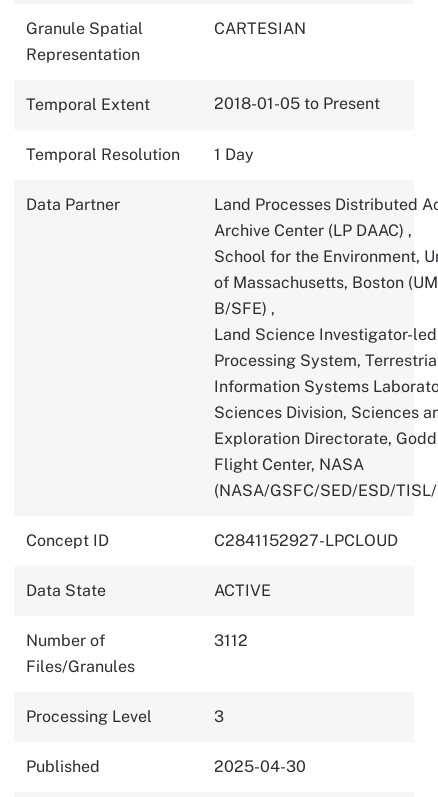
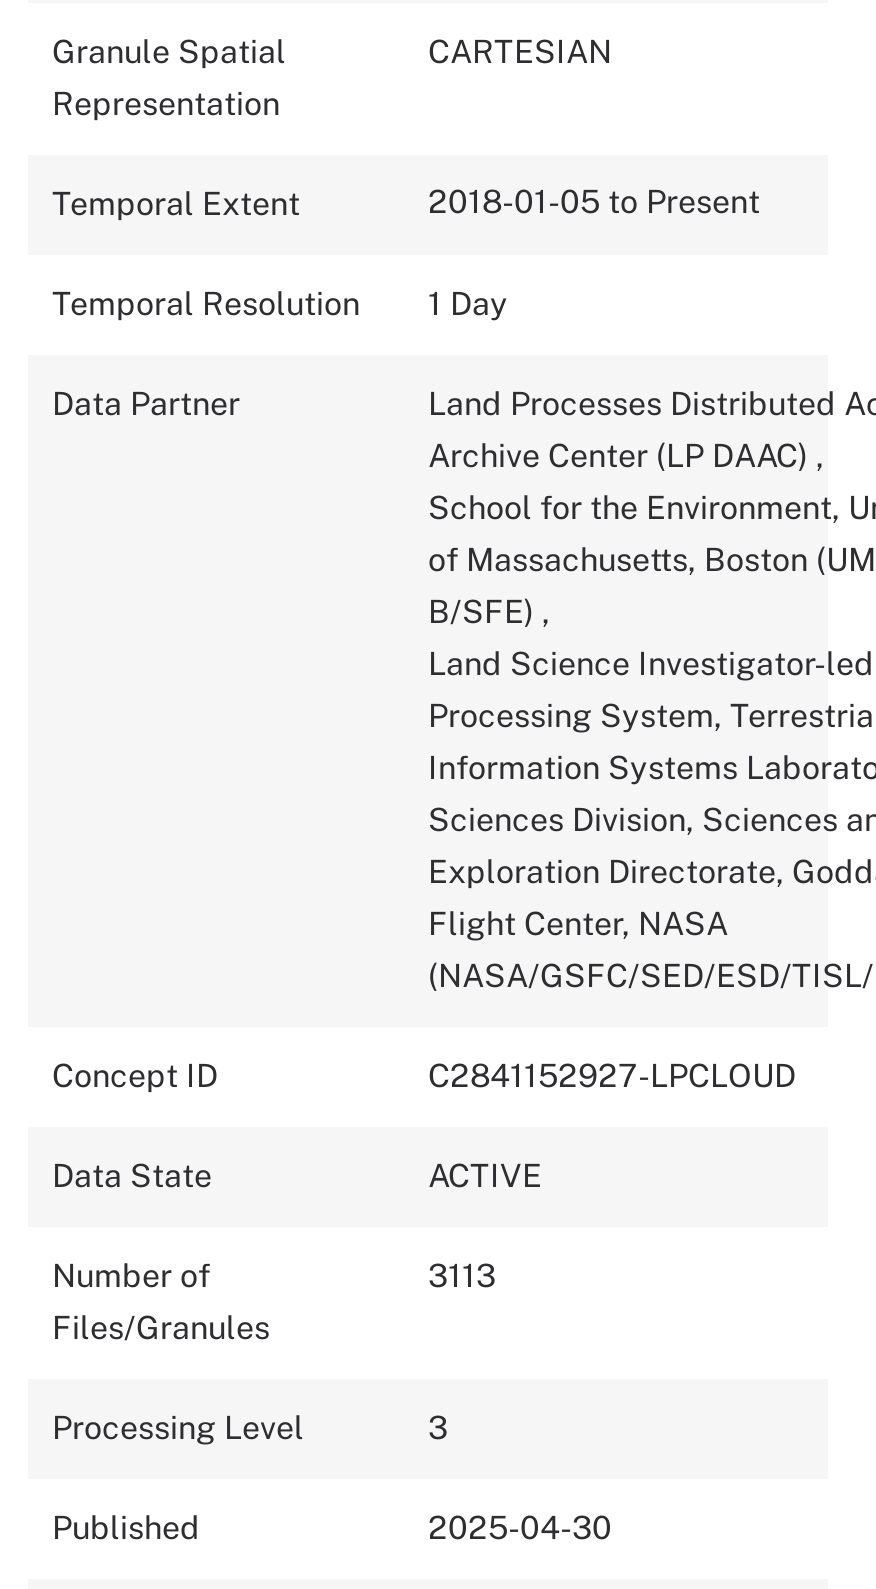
- 3112
+ 3113
